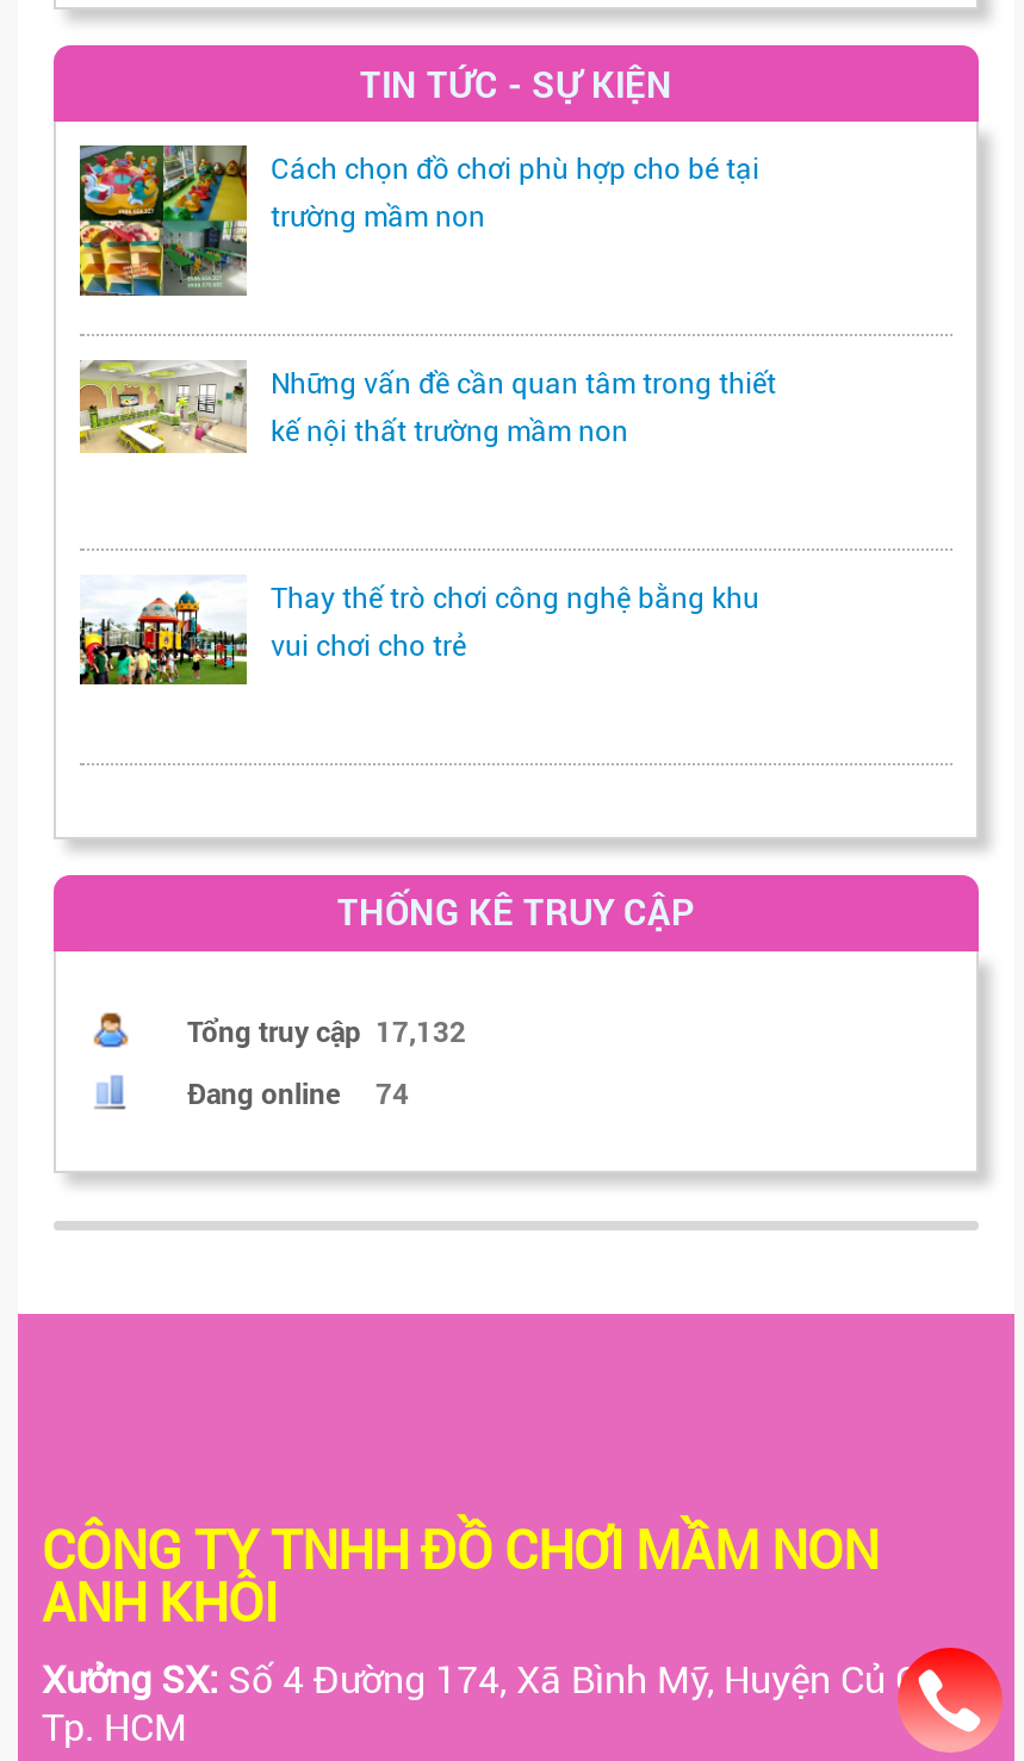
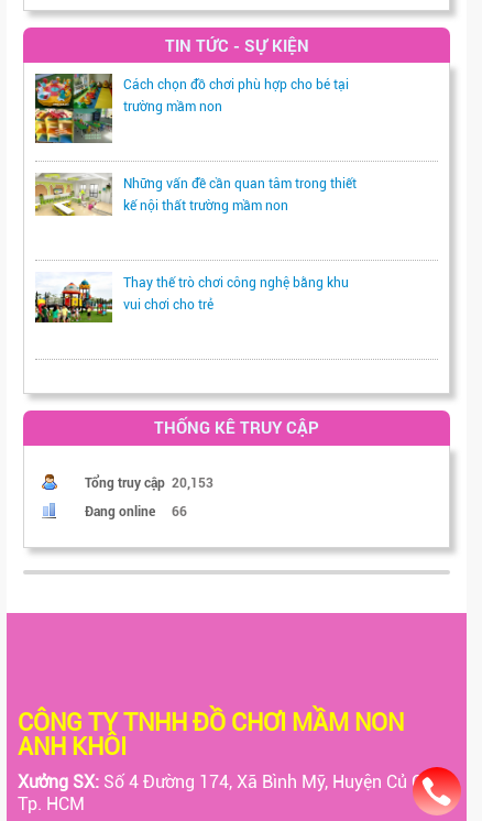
- Tổng truy cập 17,132
+ Tổng truy cập 20,153

- Đang online 74
+ Đang online 66
